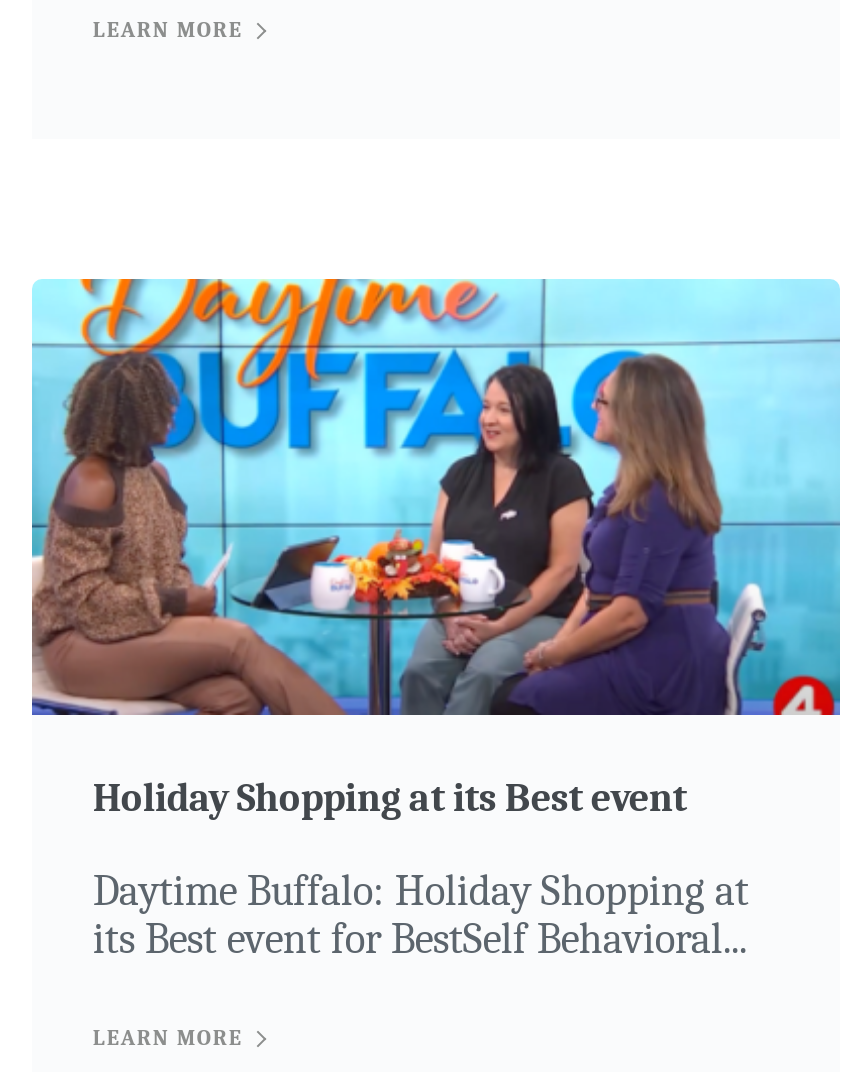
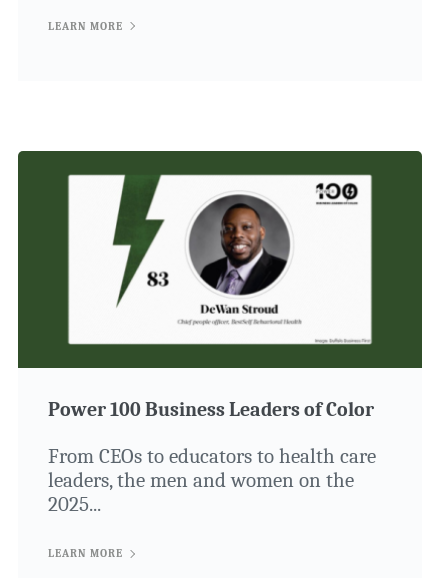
- [image]
- Holiday Shopping at its Best event
+ [image]
+ Power 100 Business Leaders of Color

- Daytime Buffalo: Holiday Shopping at
- its Best event for BestSelf Behavioral...
+ From CEOs to educators to health care
+ leaders, the men and women on the
+ 2025...
